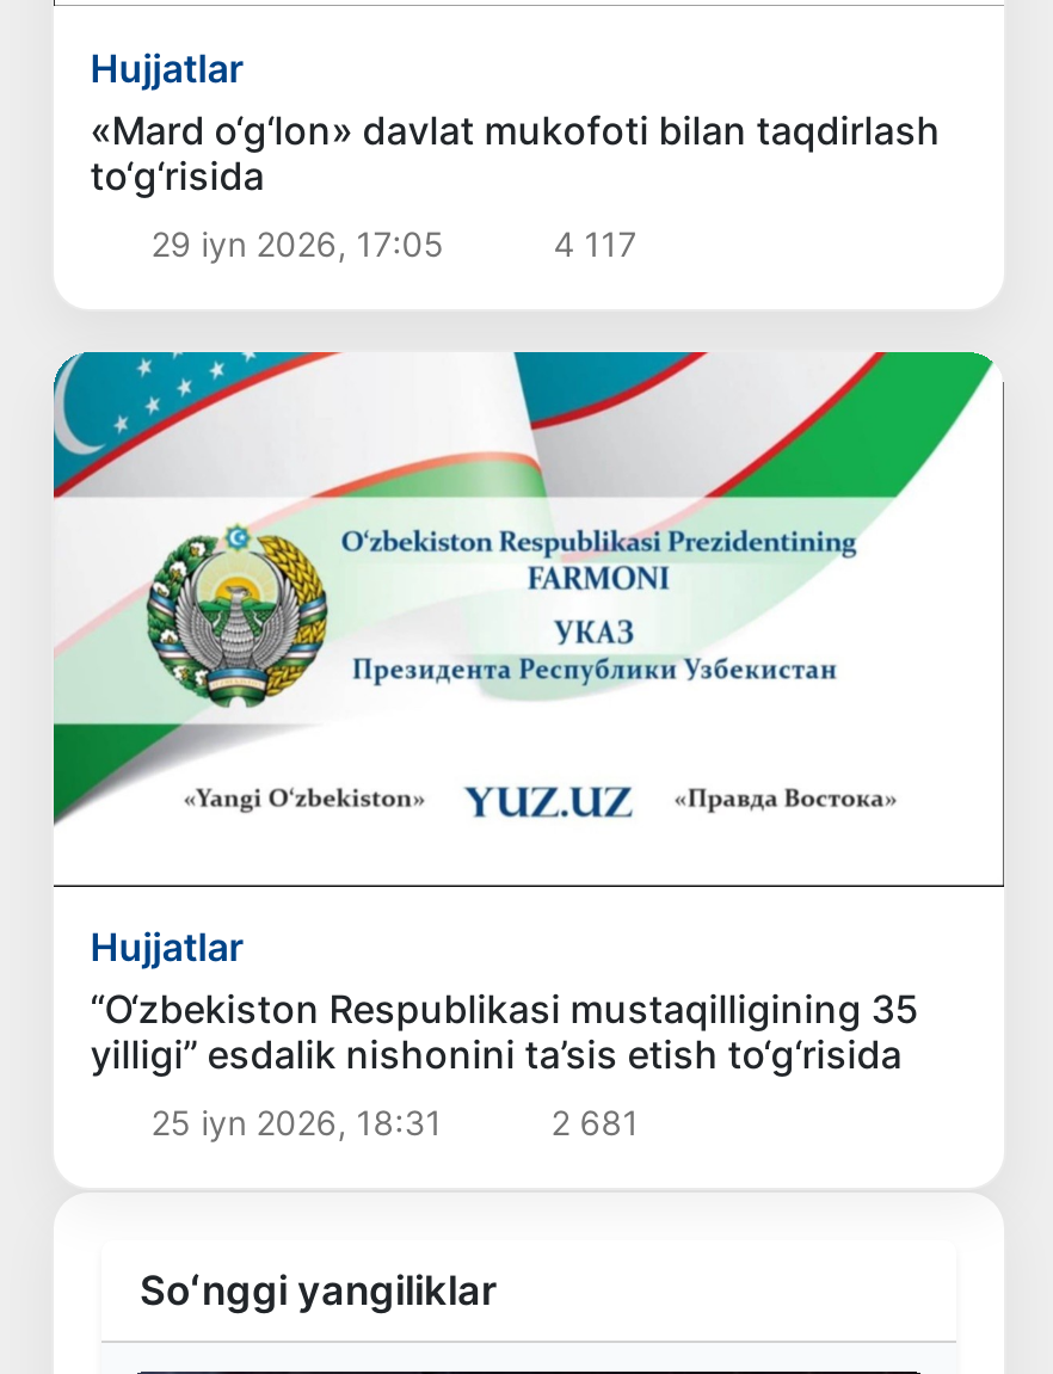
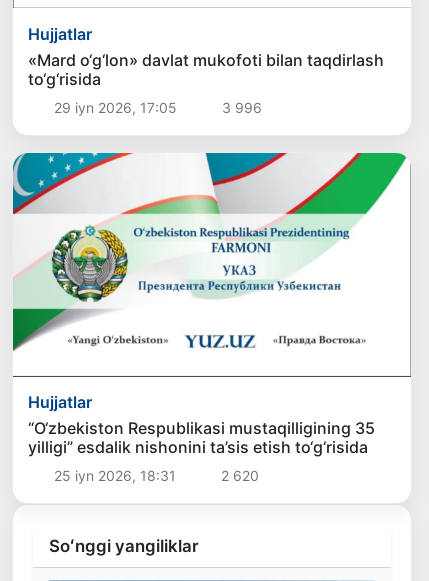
- 4 117
+ 3 996

- 2 681
+ 2 620
